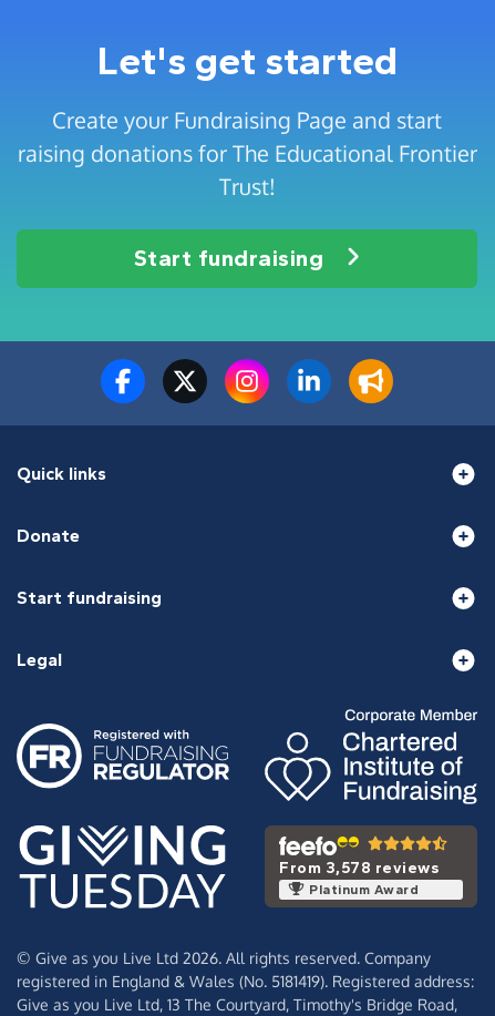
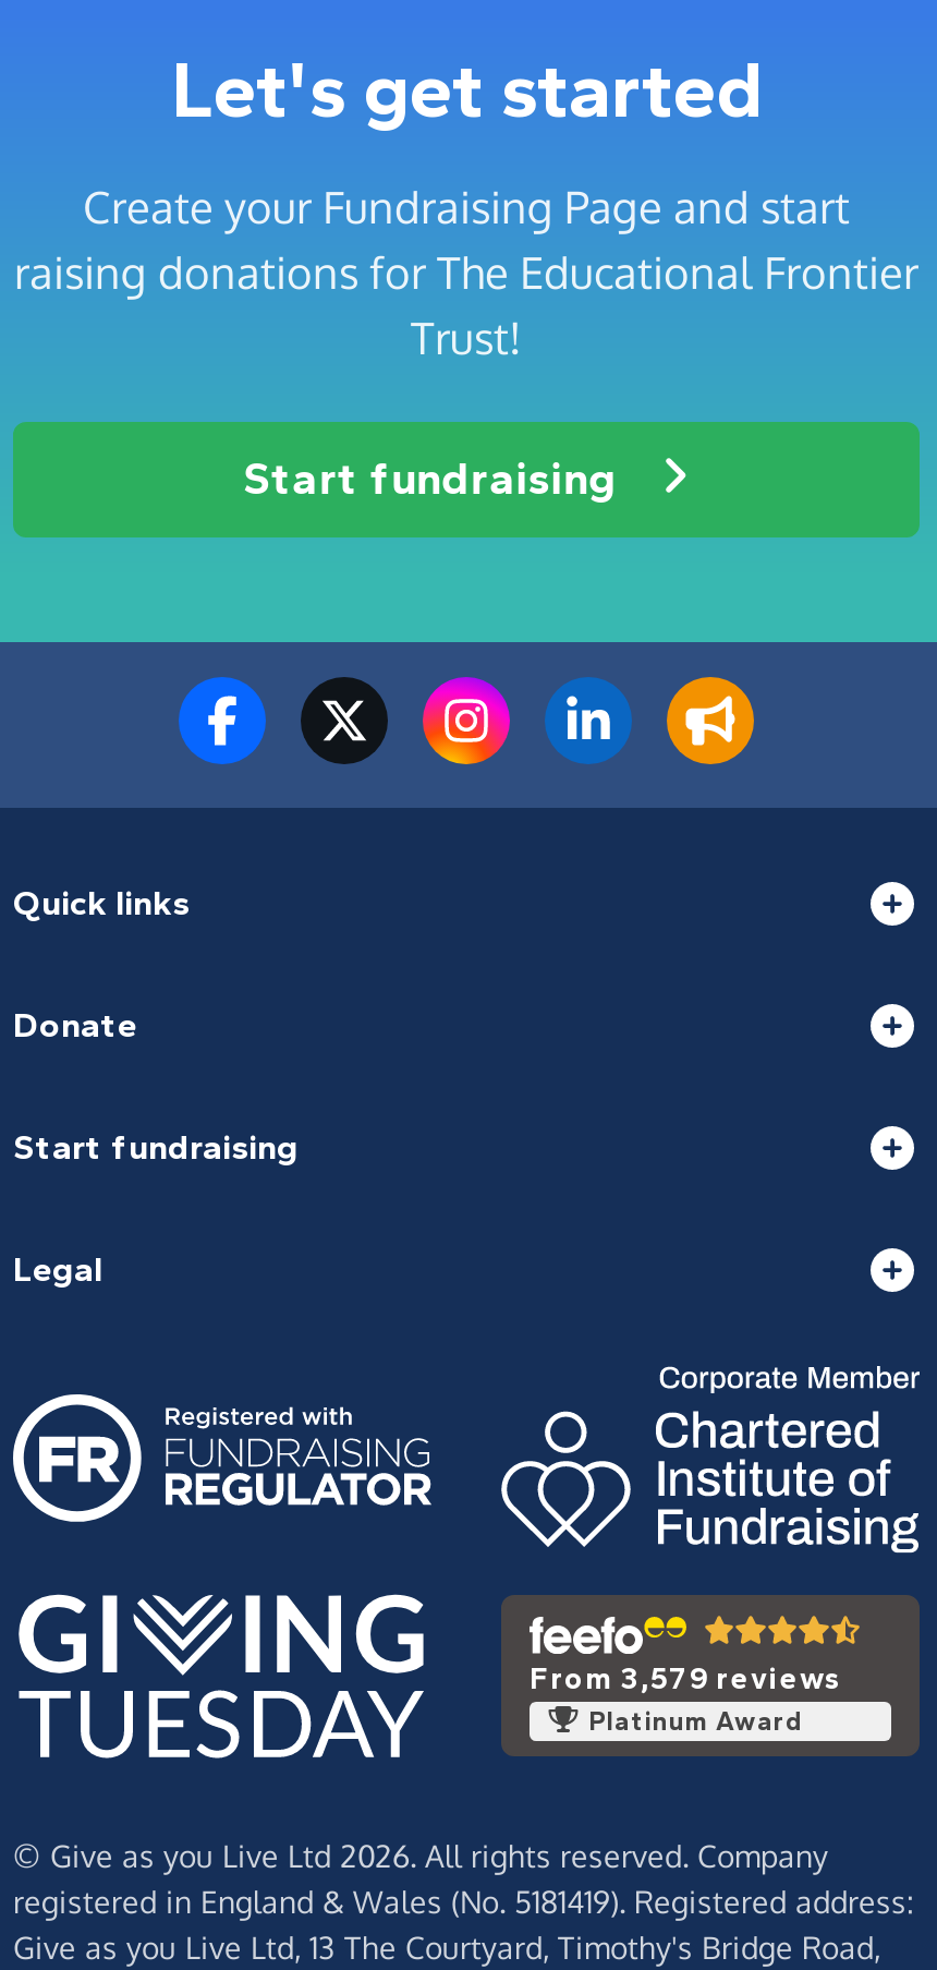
- From 3,578 reviews
+ From 3,579 reviews
